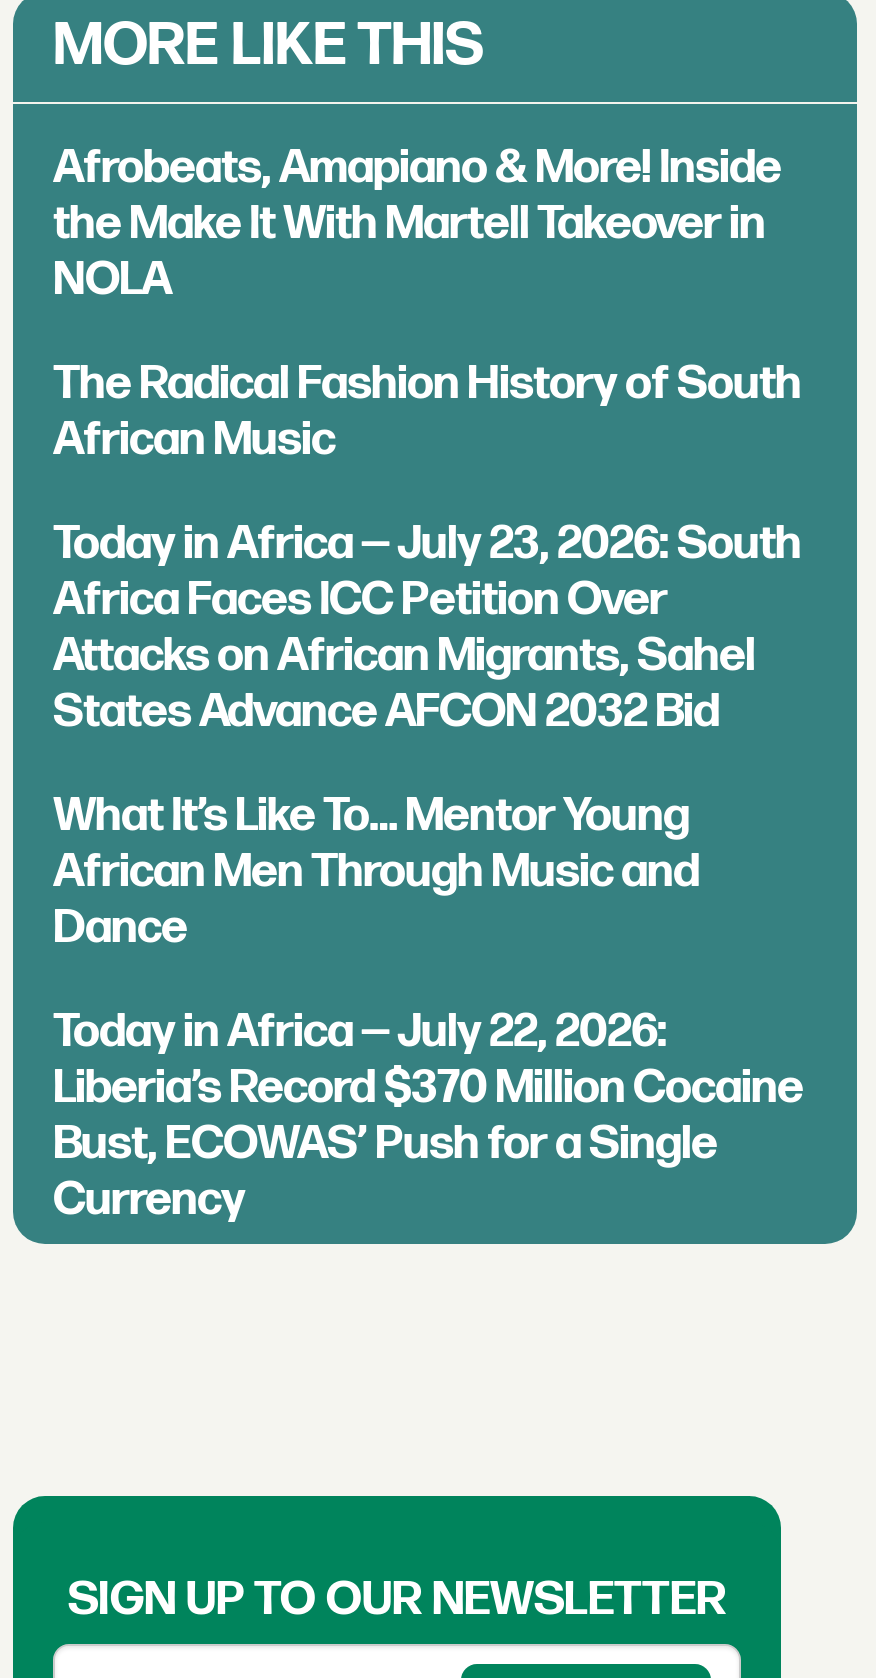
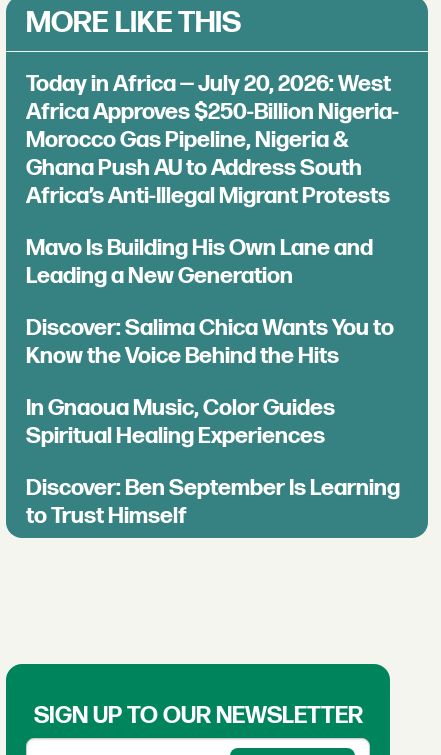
- Afrobeats, Amapiano & More! Inside
- the Make It With Martell Takeover in
- NOLA
+ Today in Africa — July 20, 2026: West
+ Africa Approves $250-Billion Nigeria-
+ Morocco Gas Pipeline, Nigeria &
+ Ghana Push AU to Address South
+ Africa’s Anti-Illegal Migrant Protests

- The Radical Fashion History of South
- African Music
+ Mavo Is Building His Own Lane and
+ Leading a New Generation

- Today in Africa — July 23, 2026: South
- Africa Faces ICC Petition Over
- Attacks on African Migrants, Sahel
- States Advance AFCON 2032 Bid
+ Discover: Salima Chica Wants You to
+ Know the Voice Behind the Hits

- What It’s Like To… Mentor Young
- African Men Through Music and
- Dance
+ In Gnaoua Music, Color Guides
+ Spiritual Healing Experiences

- Today in Africa — July 22, 2026:
- Liberia’s Record $370 Million Cocaine
- Bust, ECOWAS’ Push for a Single
- Currency
+ Discover: Ben September Is Learning
+ to Trust Himself
